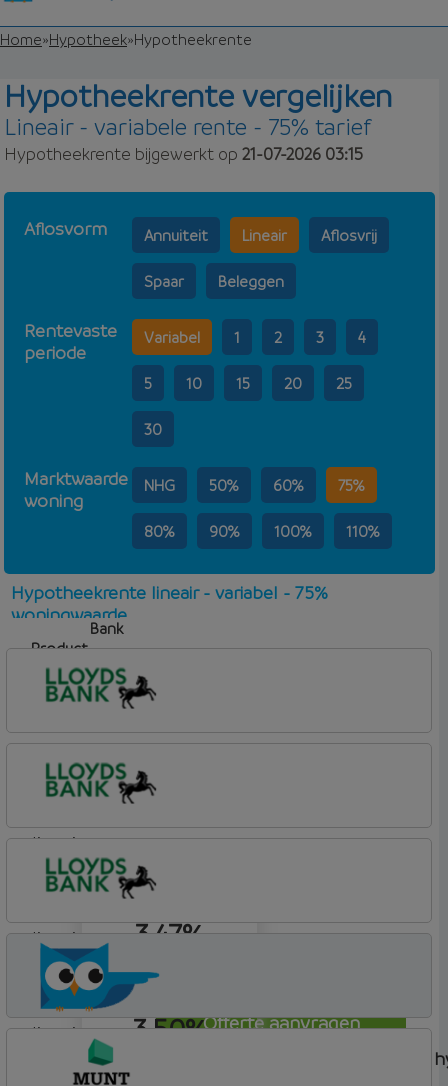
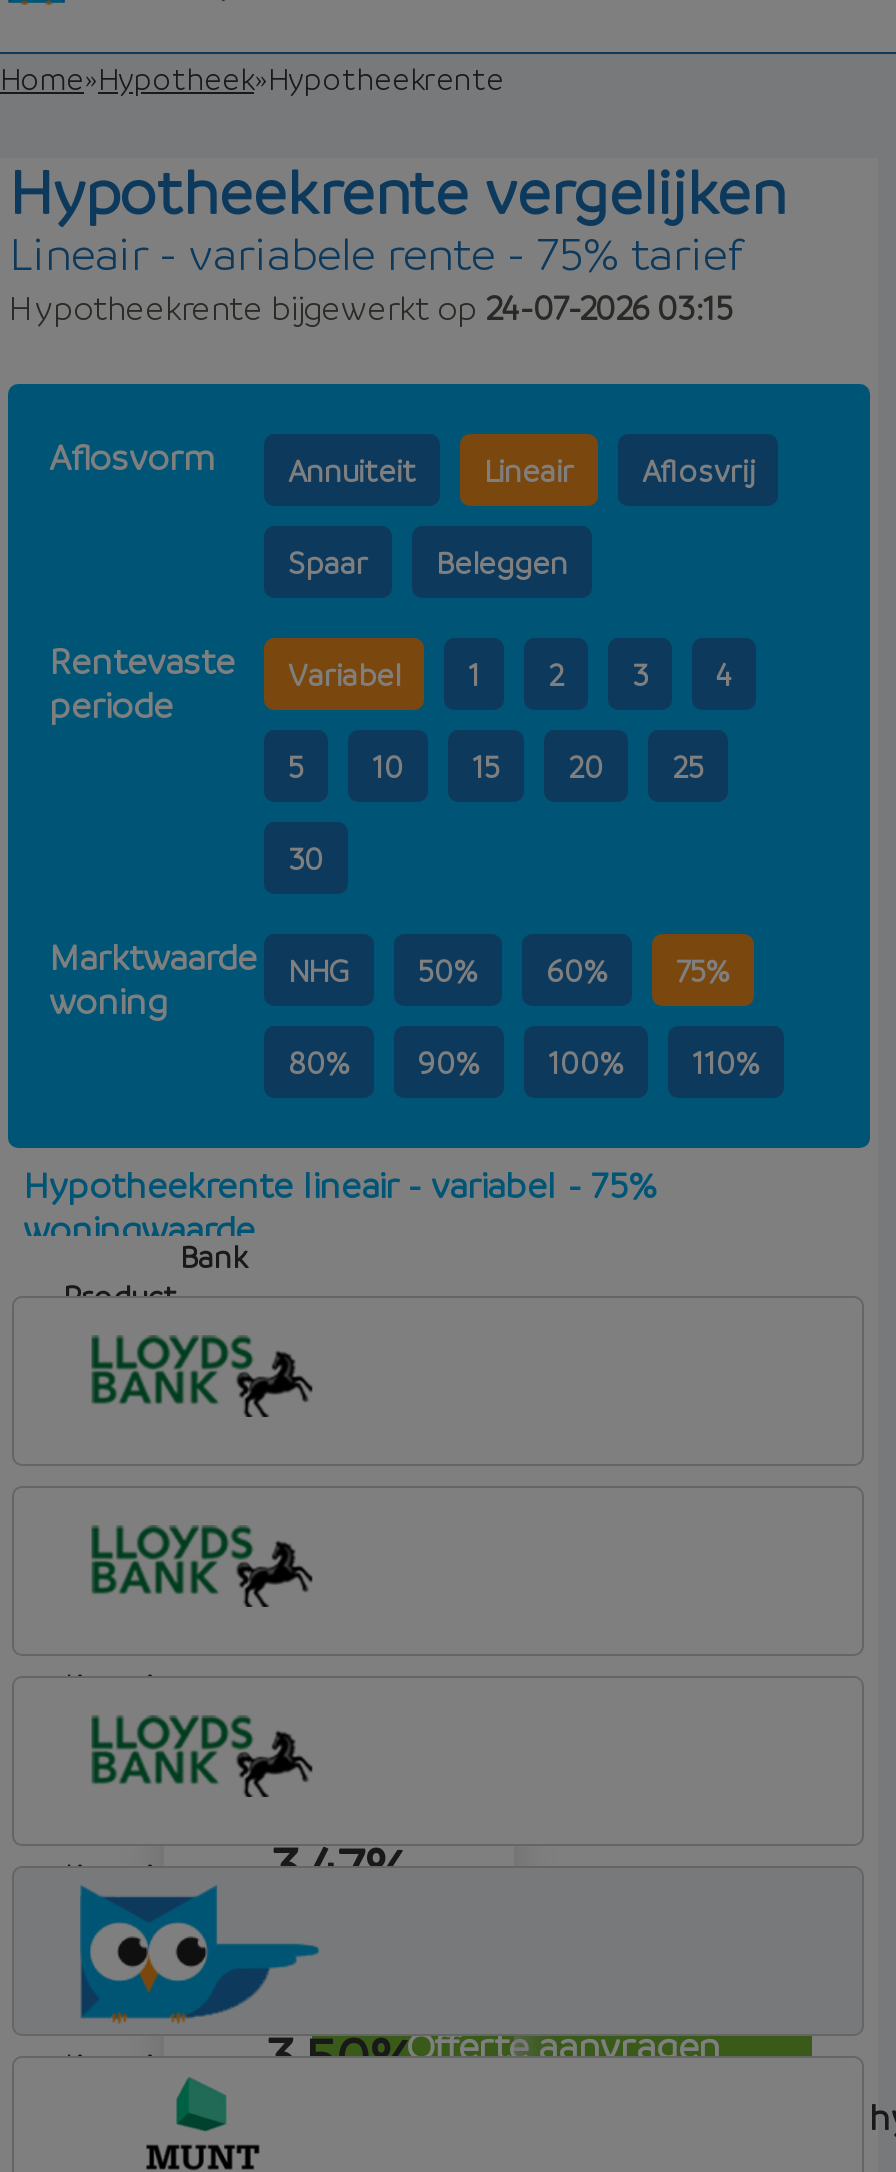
- Hypotheekrente bijgewerkt op 21-07-2026 03:15
+ Hypotheekrente bijgewerkt op 24-07-2026 03:15
